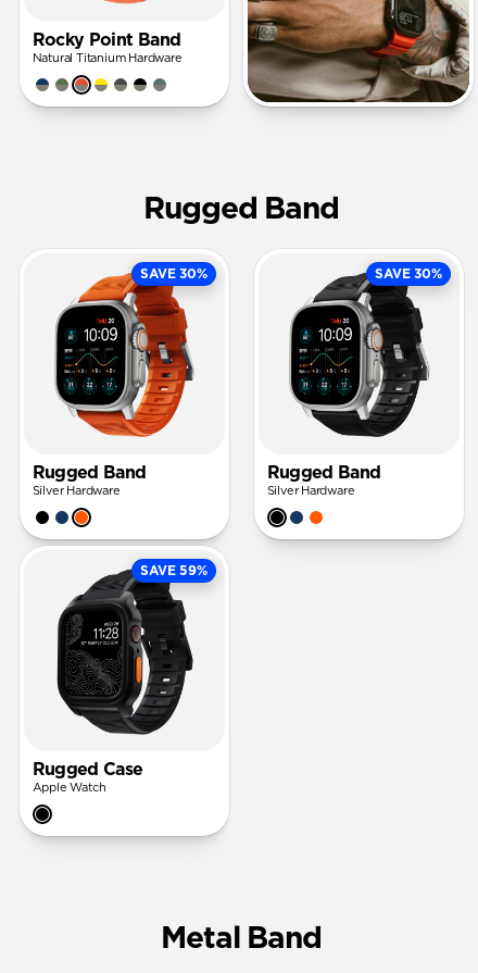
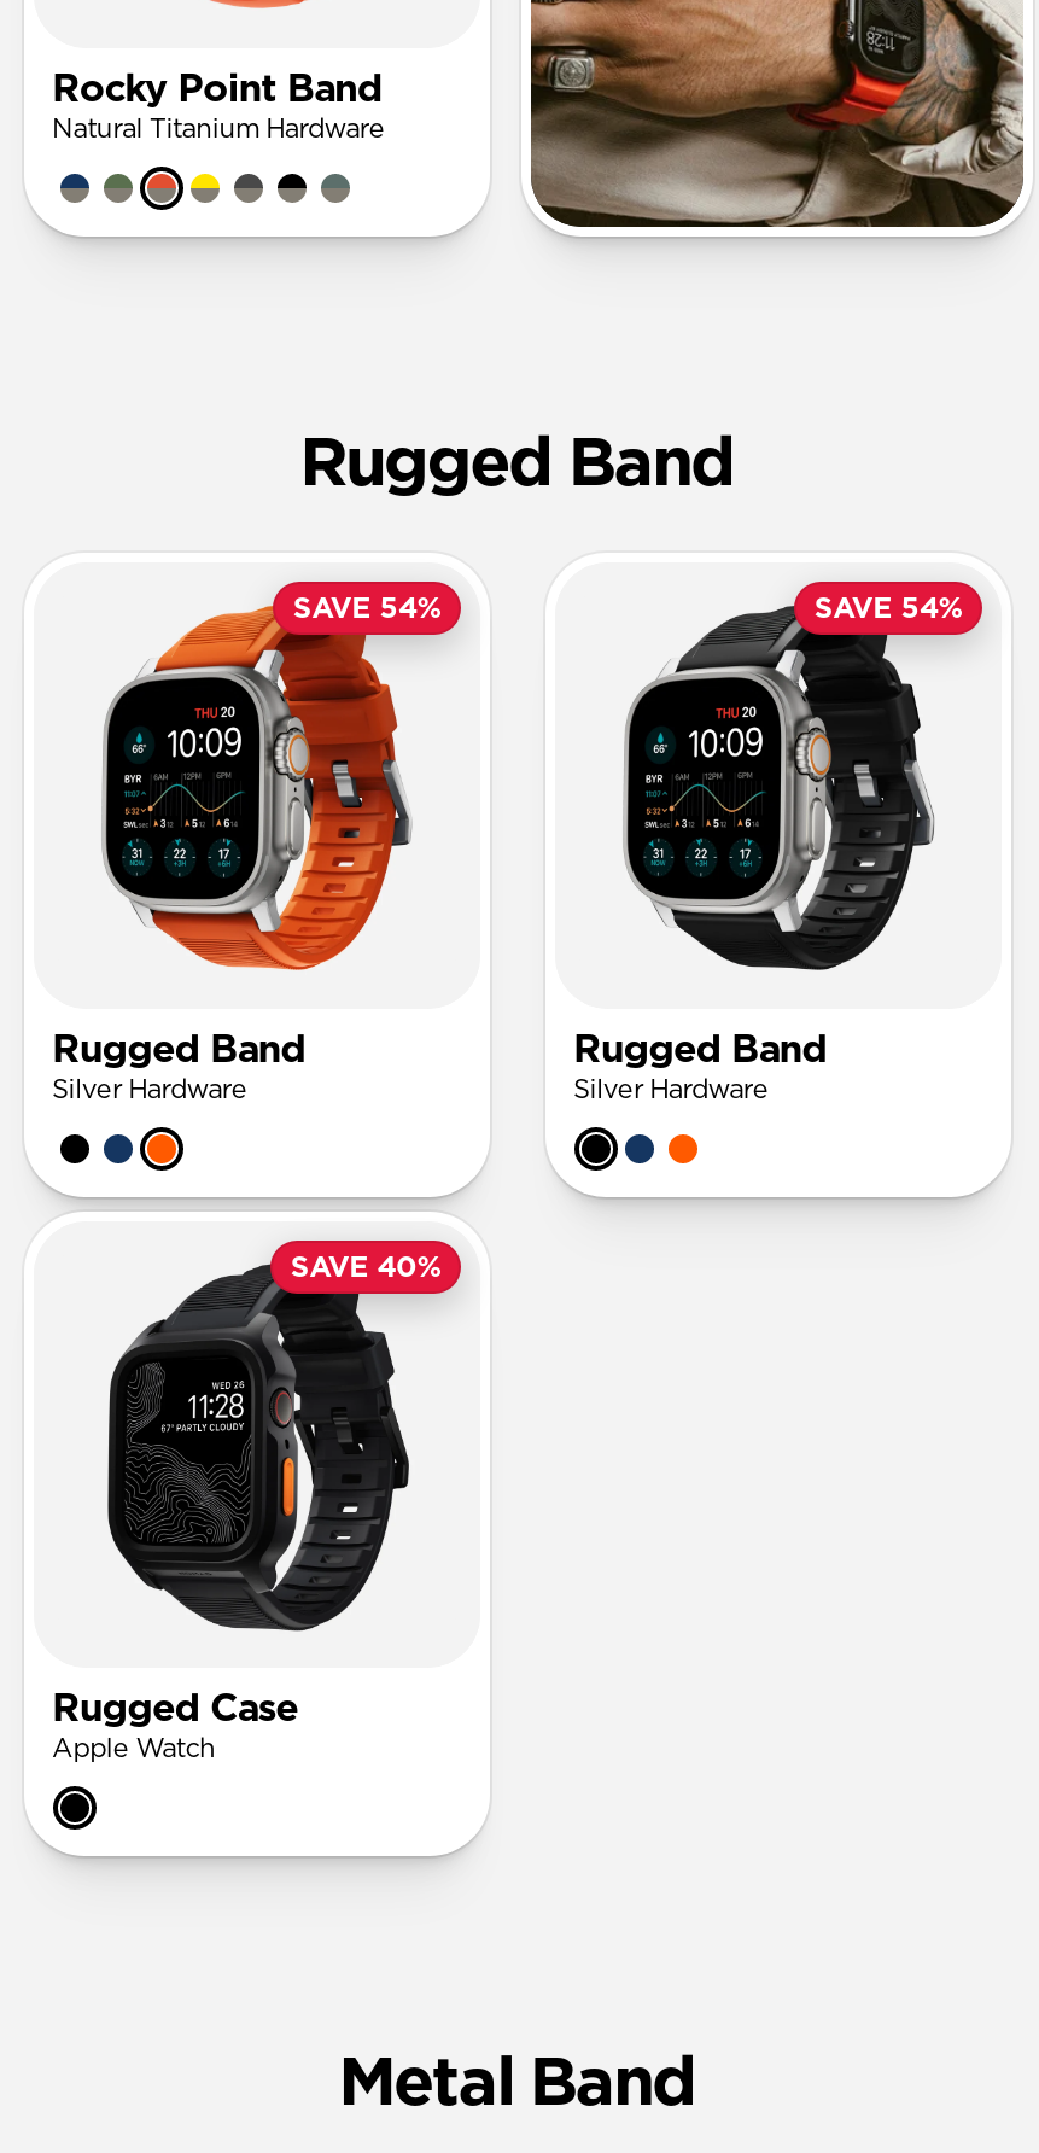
- SAVE 30%
+ SAVE 54%

- SAVE 30%
+ SAVE 54%

- SAVE 59%
+ SAVE 40%
